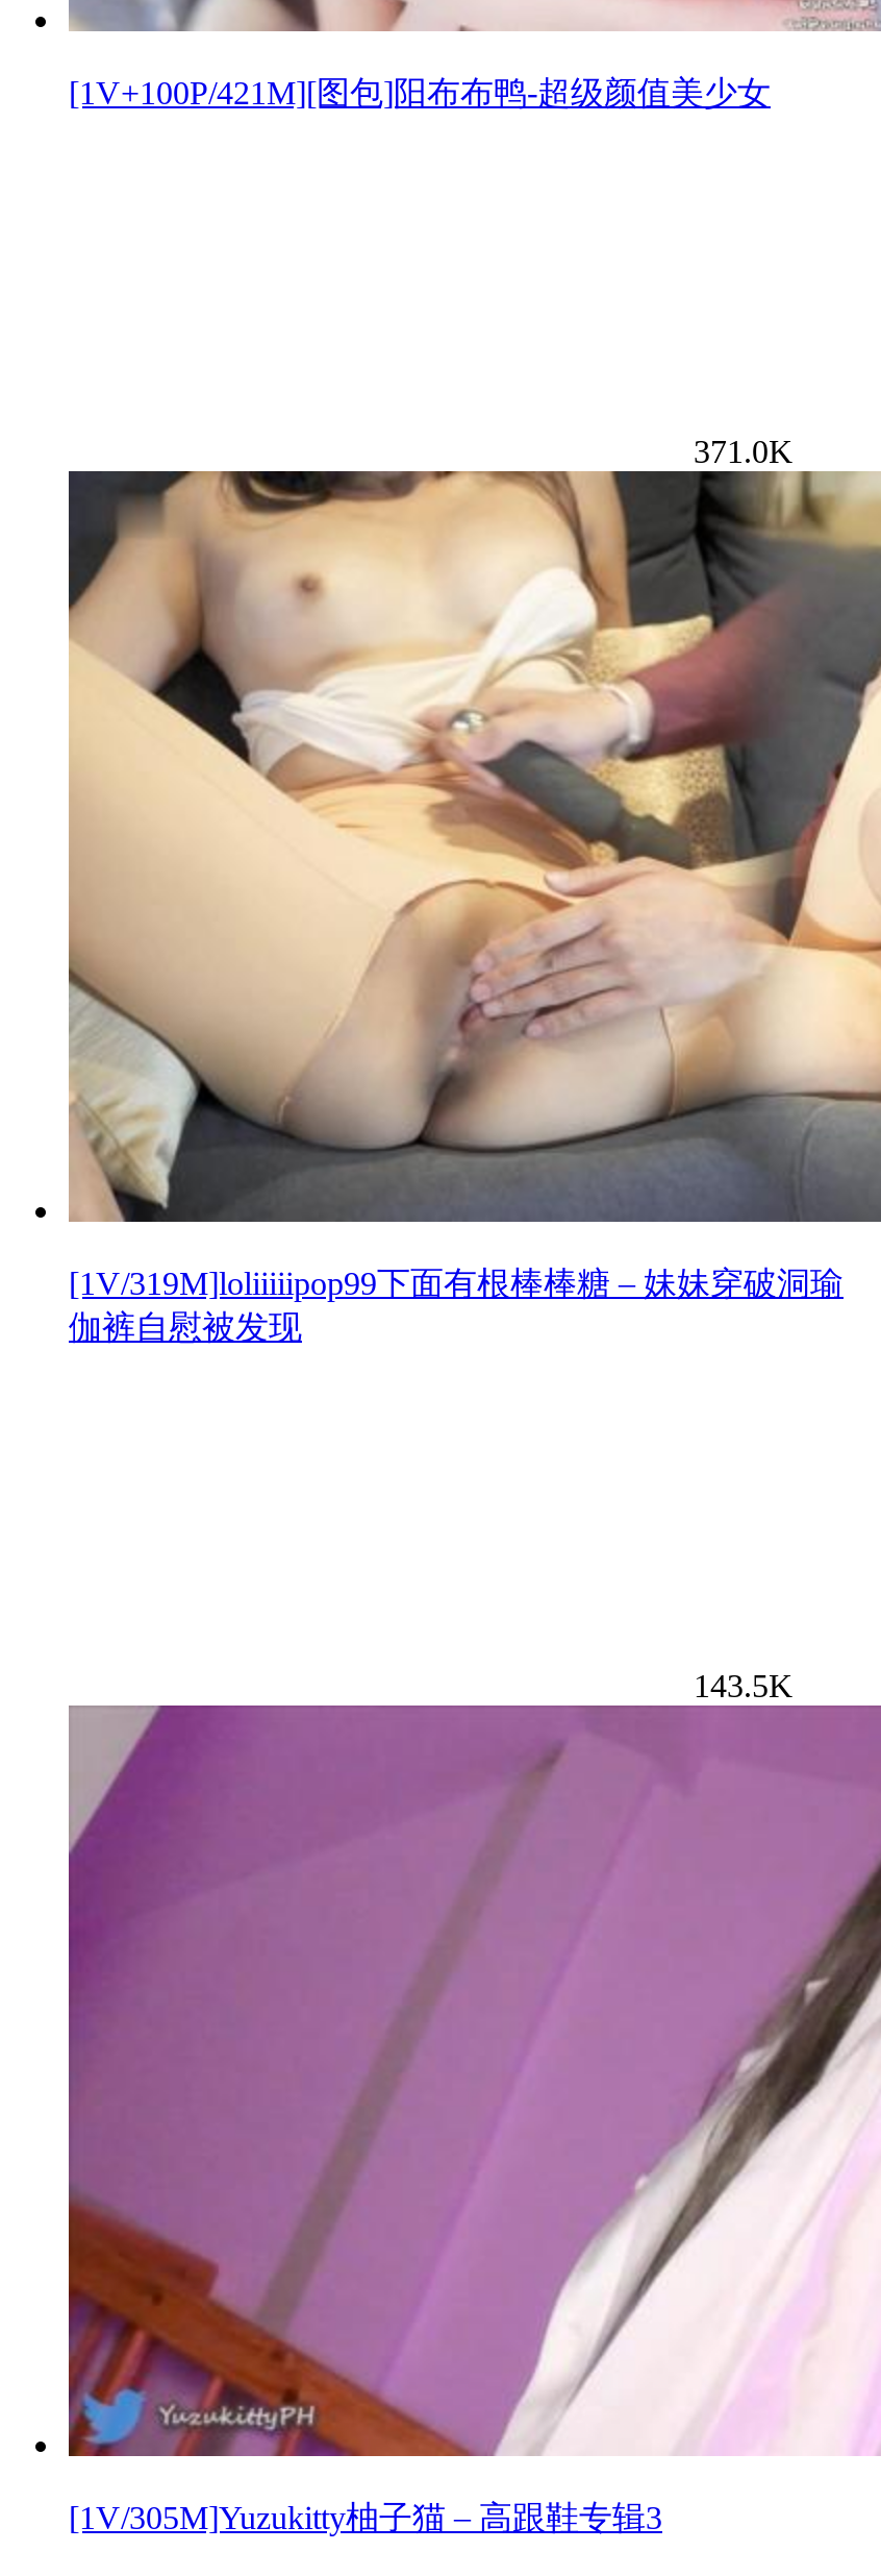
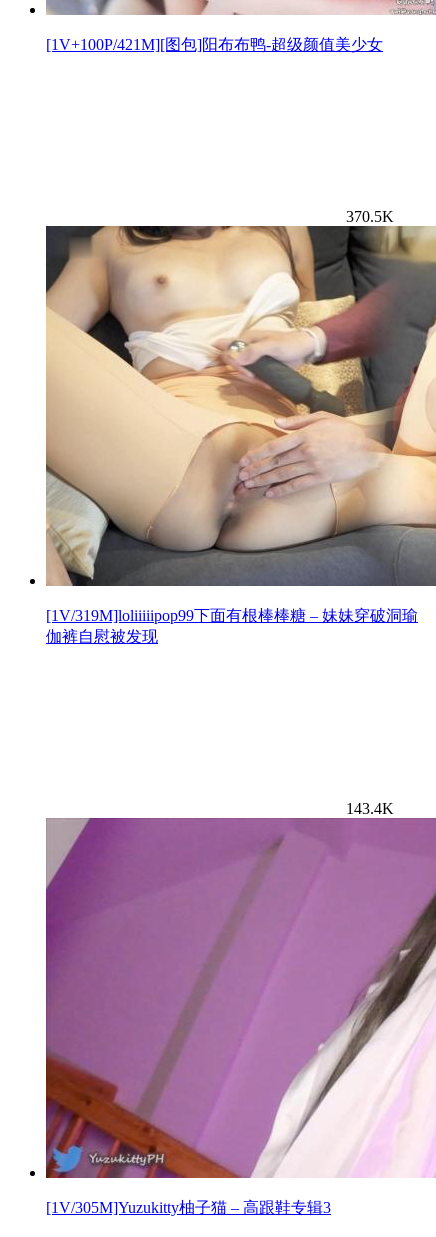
- 371.0K
+ 370.5K

- 143.5K
+ 143.4K
